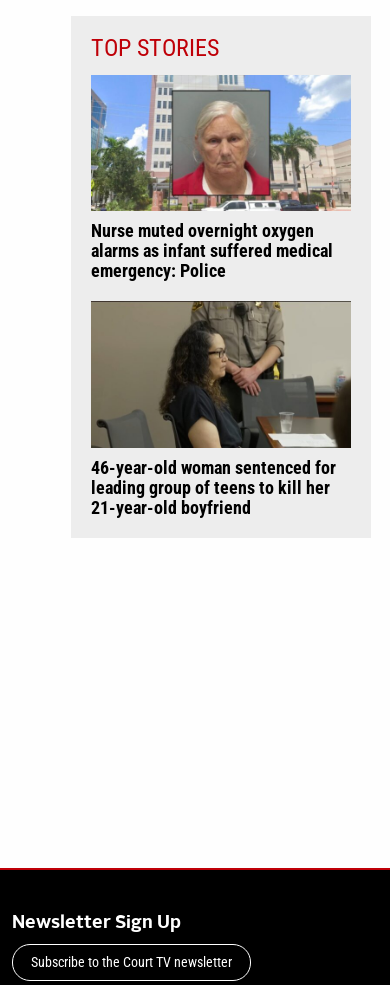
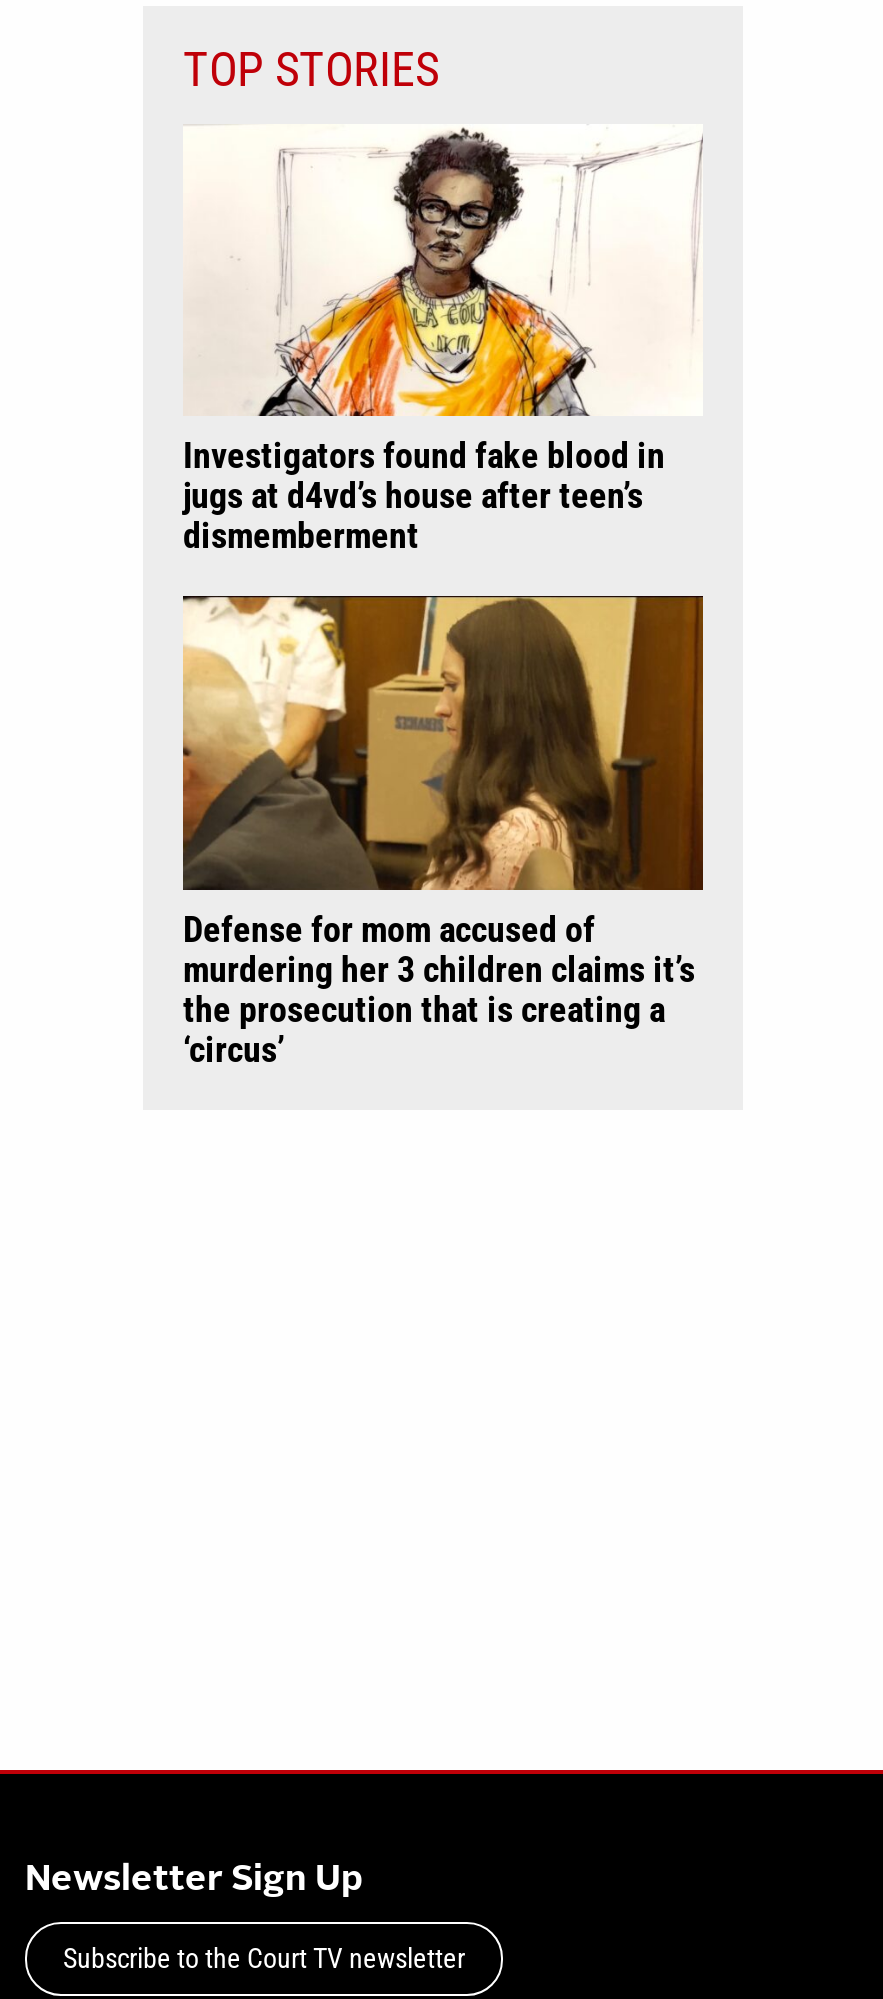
- [image]
- Nurse muted overnight oxygen
- alarms as infant suffered medical
- emergency: Police
+ [image]
+ Investigators found fake blood in
+ jugs at d4vd’s house after teen’s
+ dismemberment

- [image]
- 46-year-old woman sentenced for
- leading group of teens to kill her
- 21-year-old boyfriend
+ [image]
+ Defense for mom accused of
+ murdering her 3 children claims it’s
+ the prosecution that is creating a
+ ‘circus’
